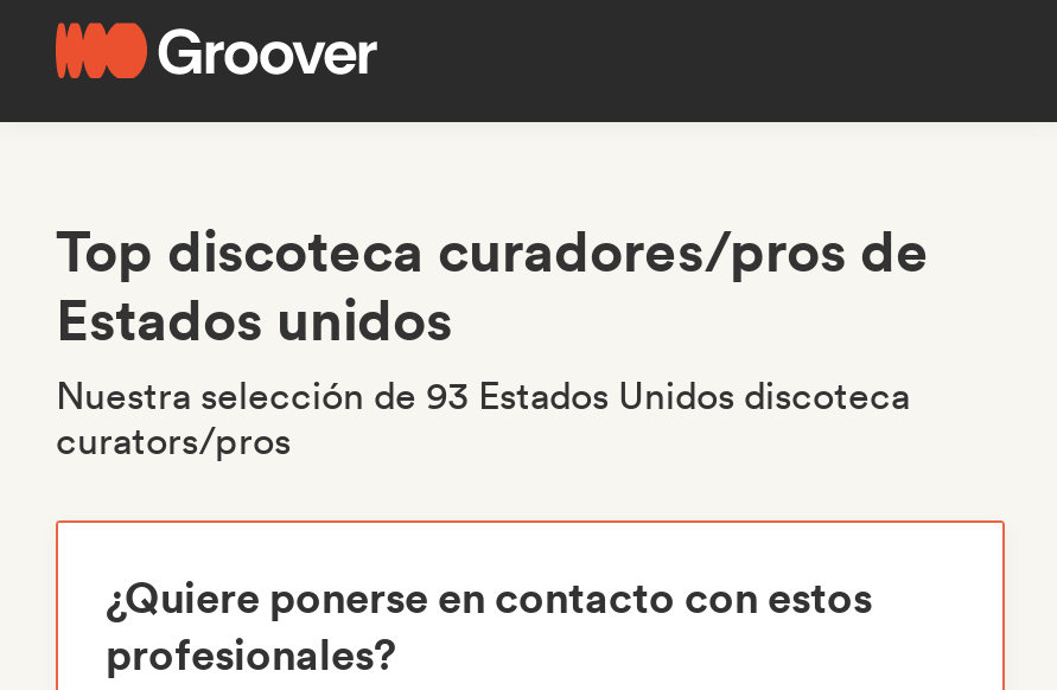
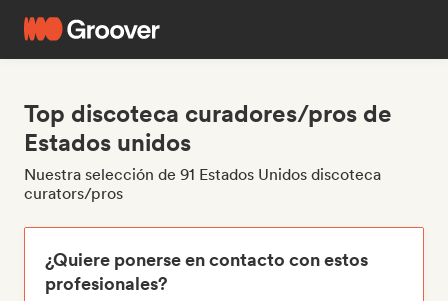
- Nuestra selección de 93 Estados Unidos discoteca
+ Nuestra selección de 91 Estados Unidos discoteca
